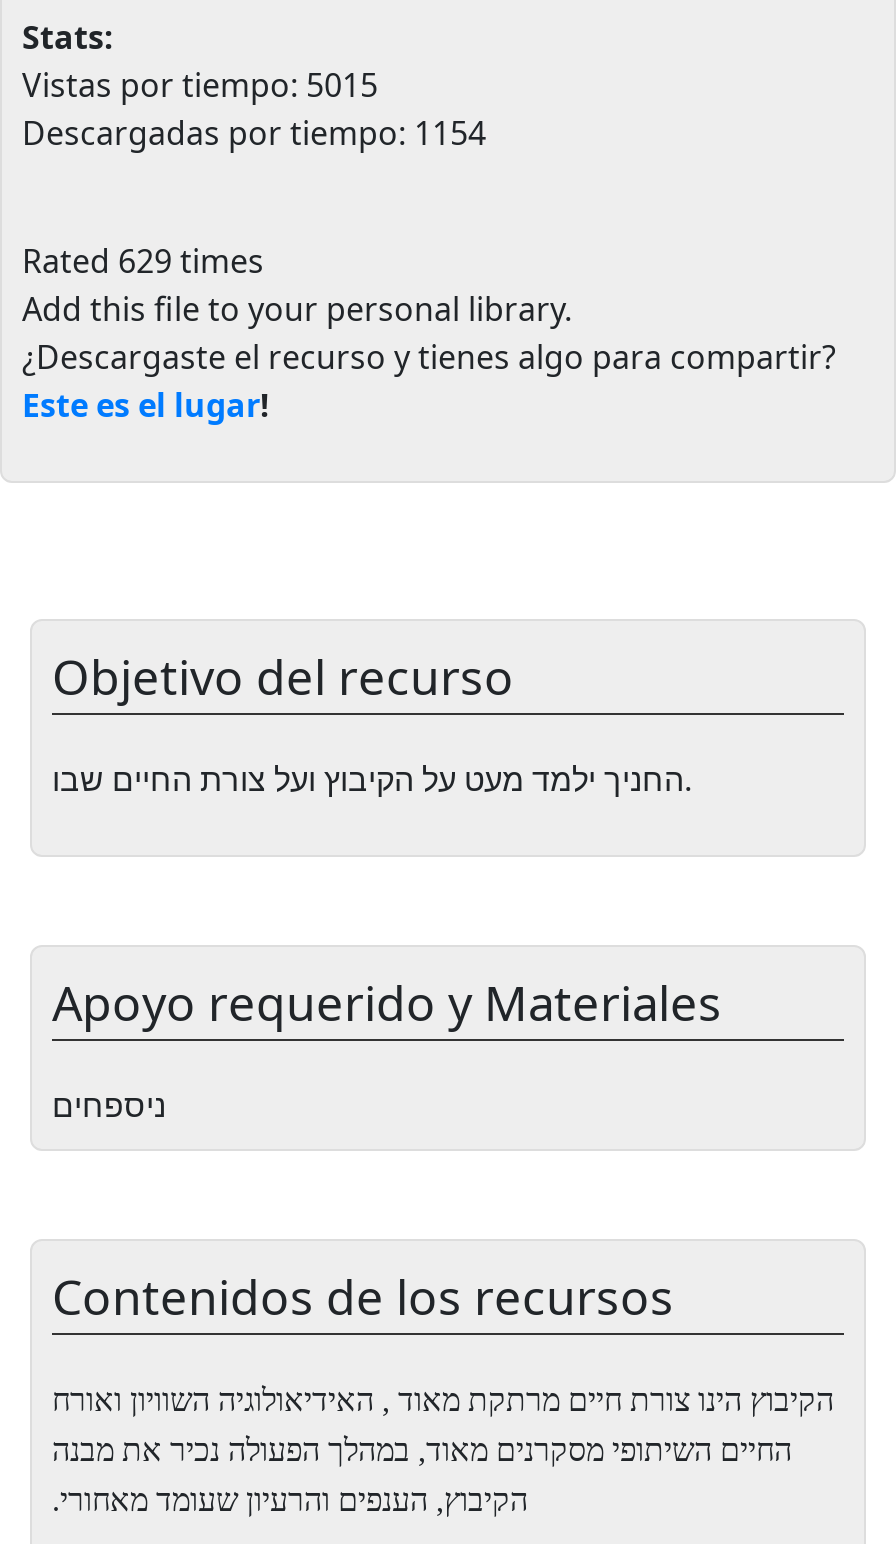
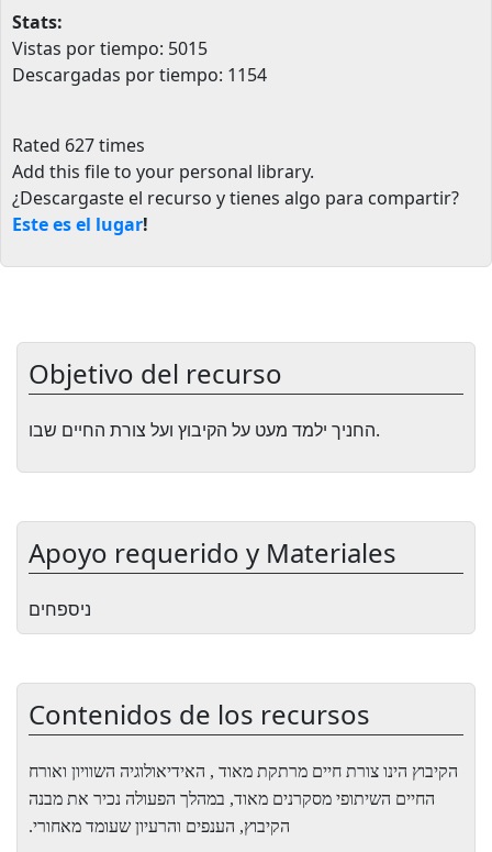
- Rated 629 times
+ Rated 627 times
